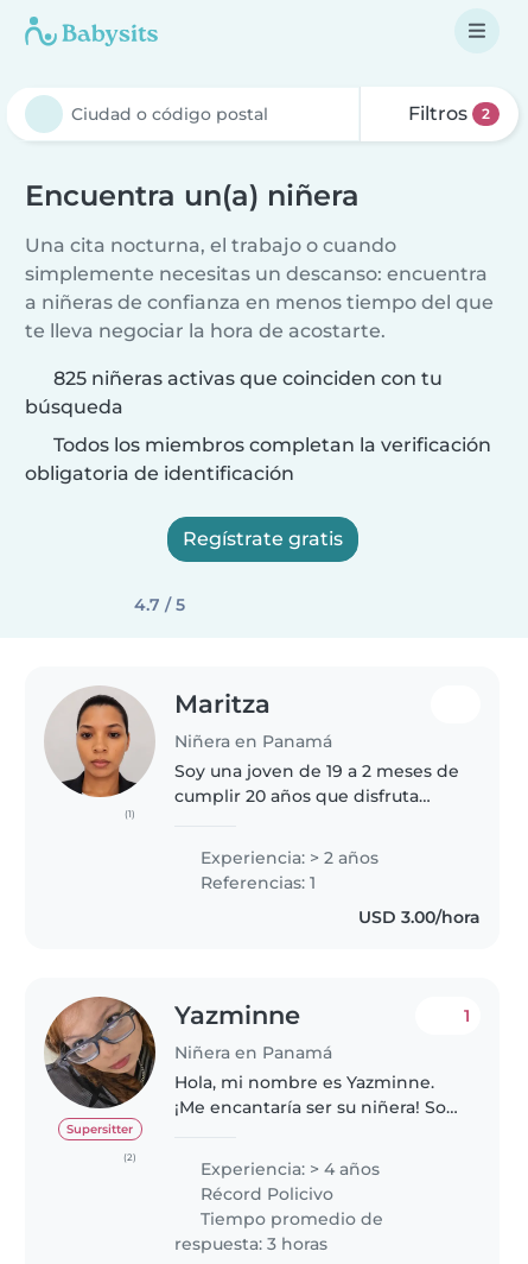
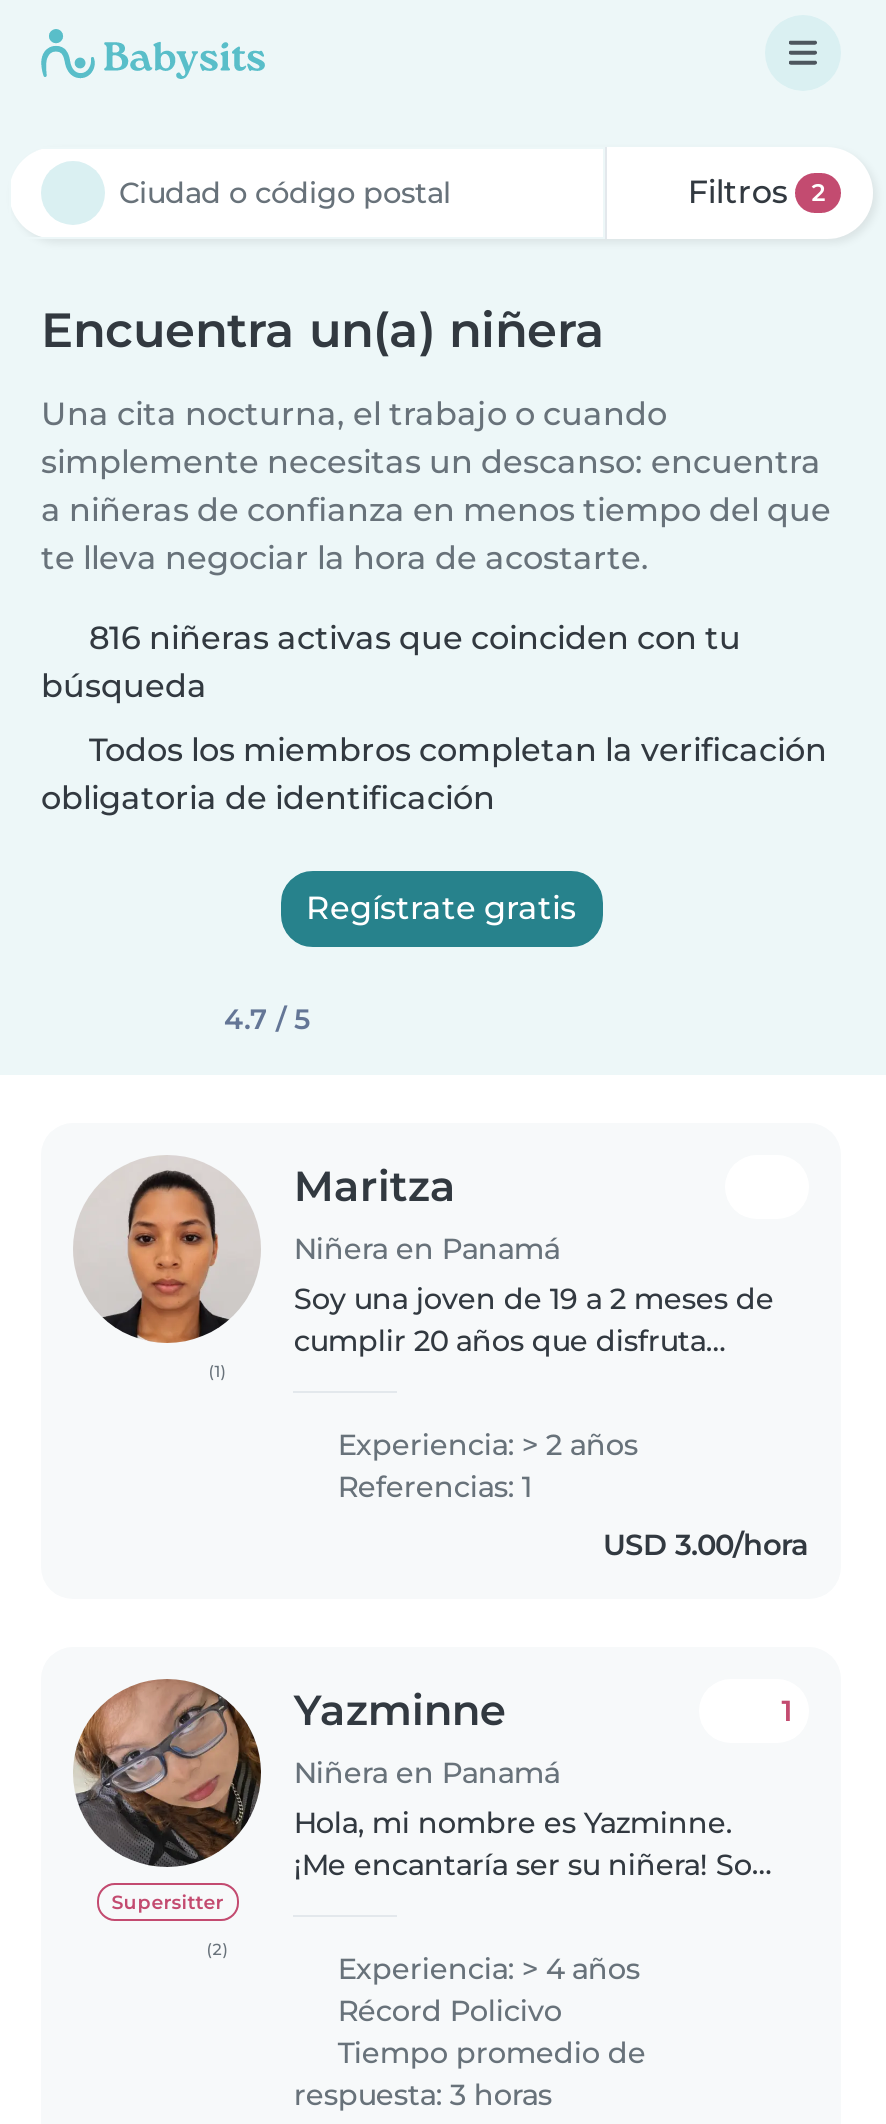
- 825 niñeras activas que coinciden con tu
+ 816 niñeras activas que coinciden con tu
